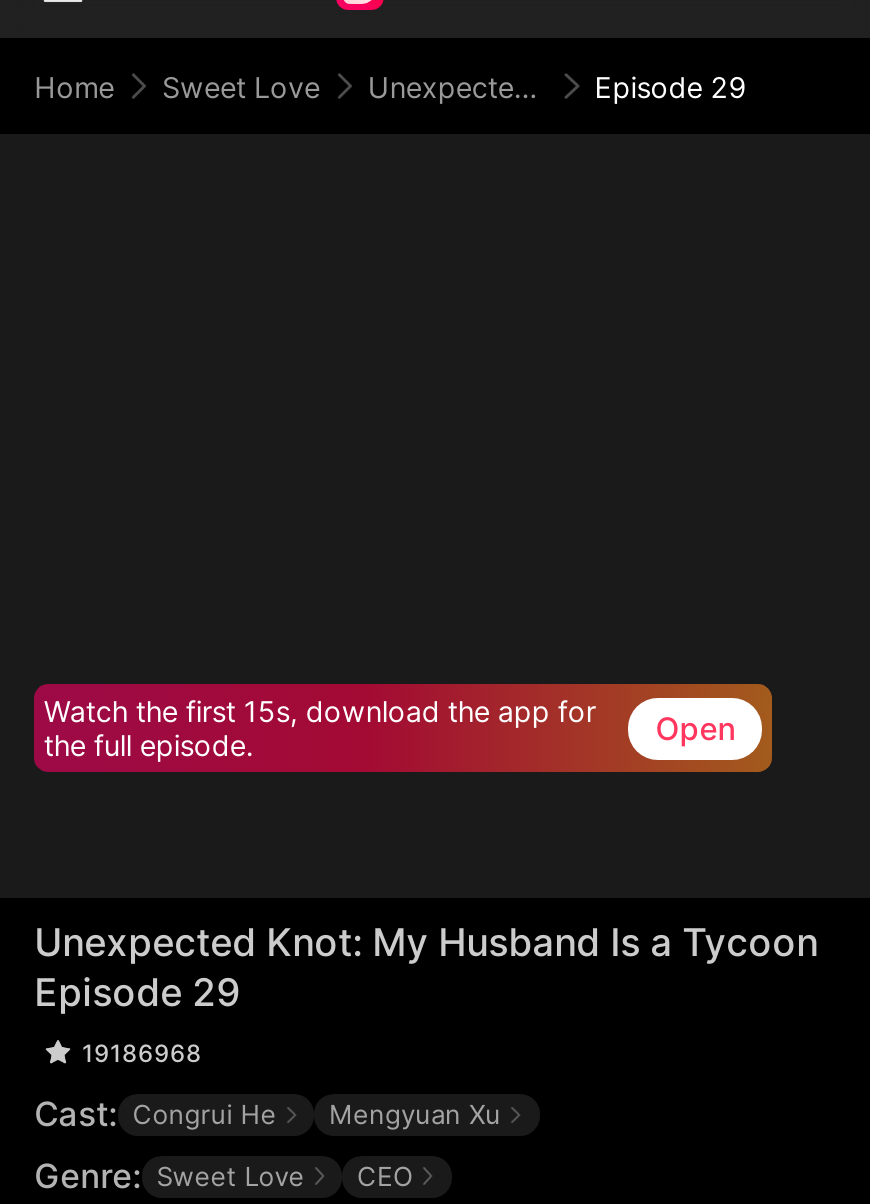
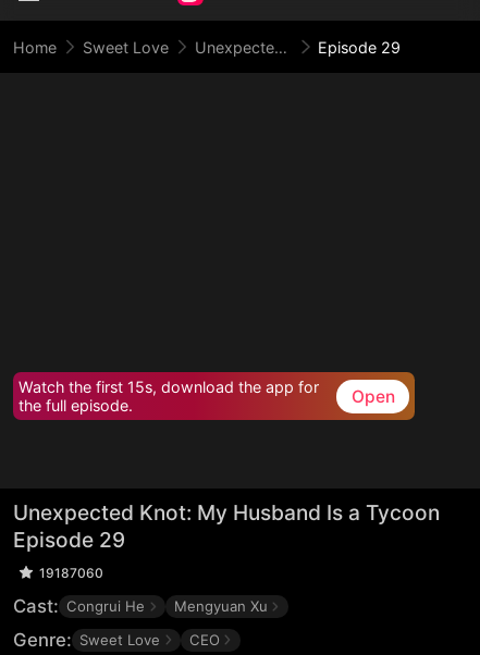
- 19186968
+ 19187060
